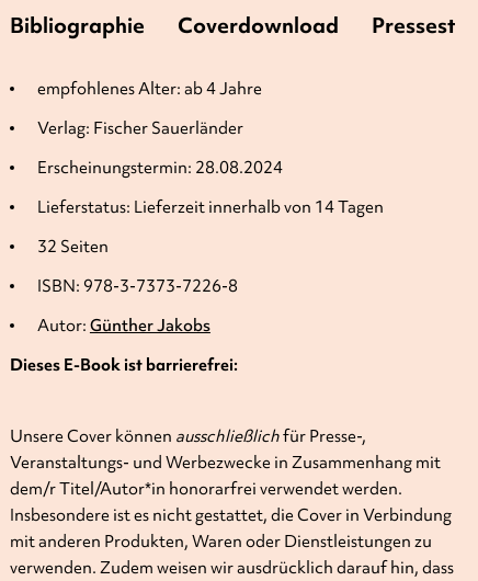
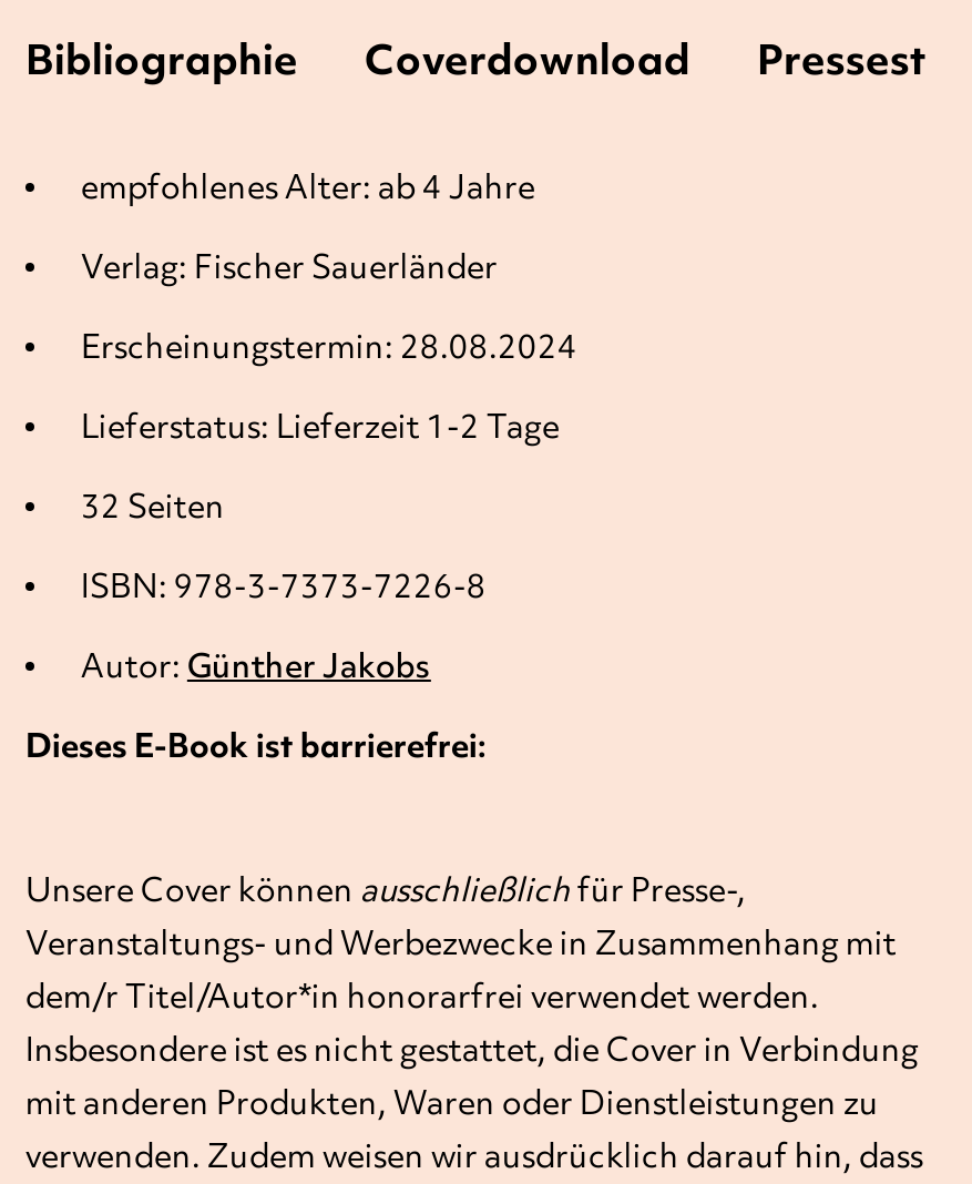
- Lieferstatus: Lieferzeit innerhalb von 14 Tagen
+ Lieferstatus: Lieferzeit 1-2 Tage
